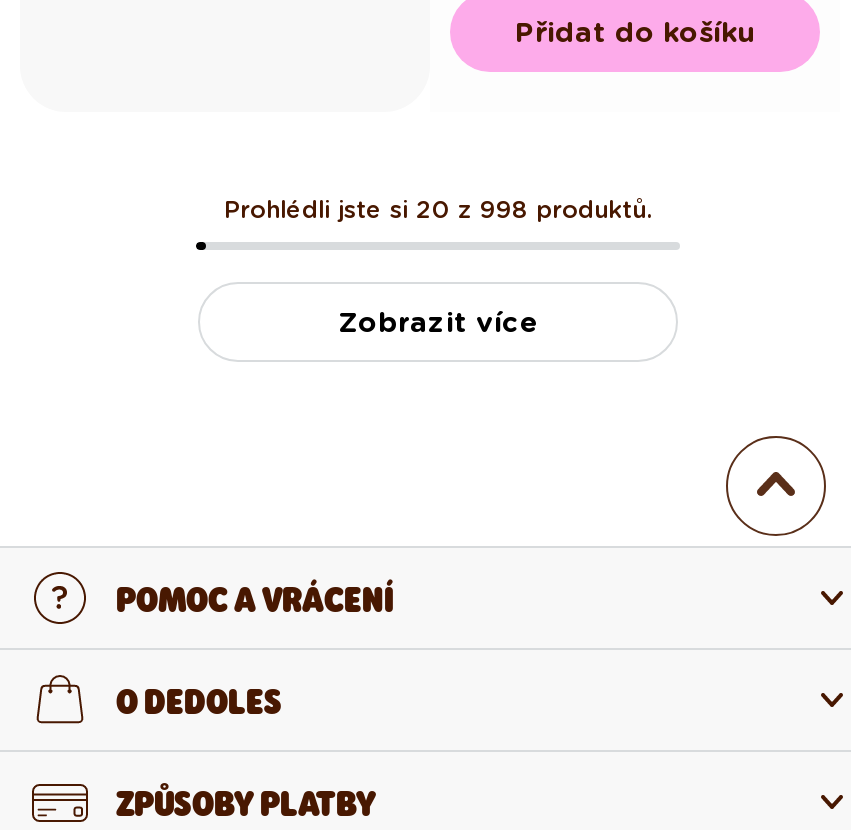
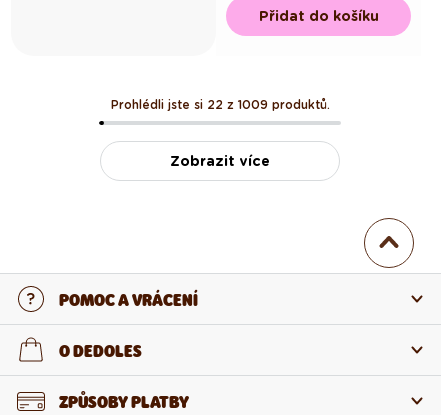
- Prohlédli jste si 20 z 998 produktů.
+ Prohlédli jste si 22 z 1009 produktů.
